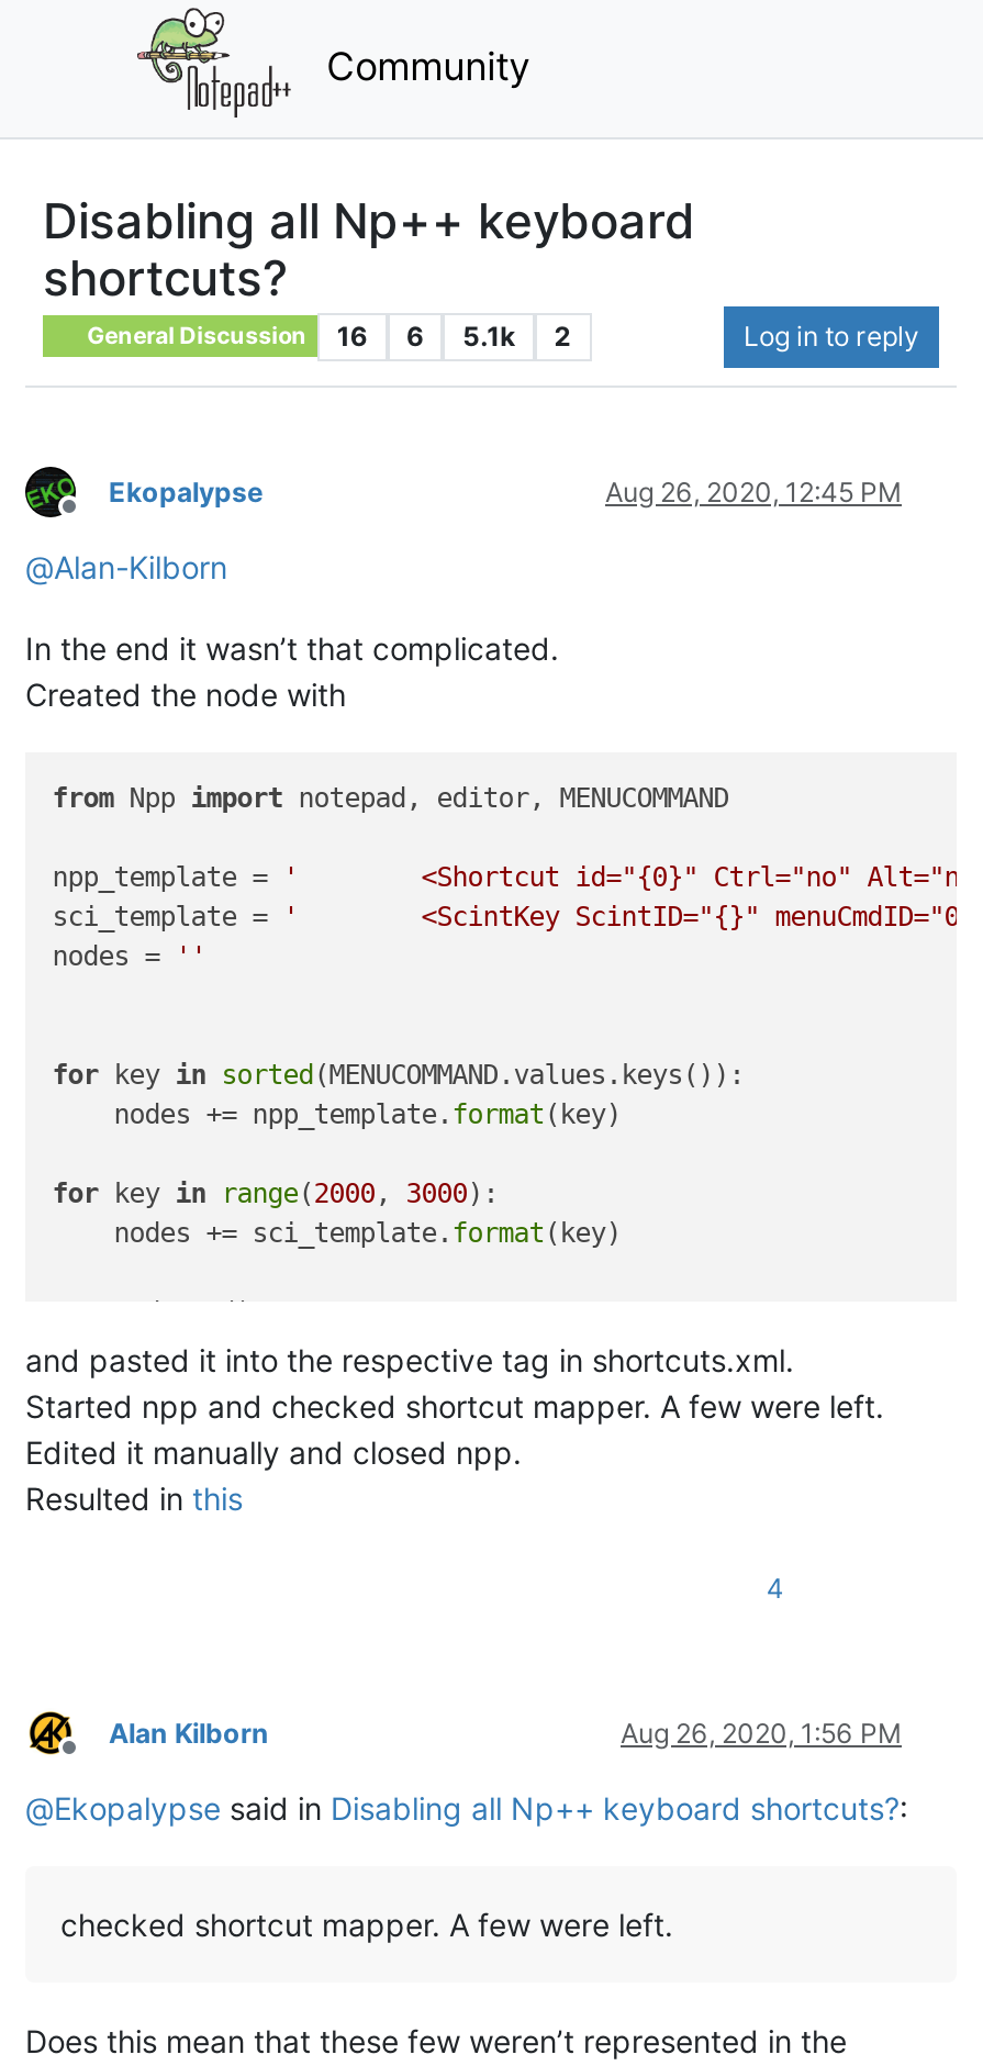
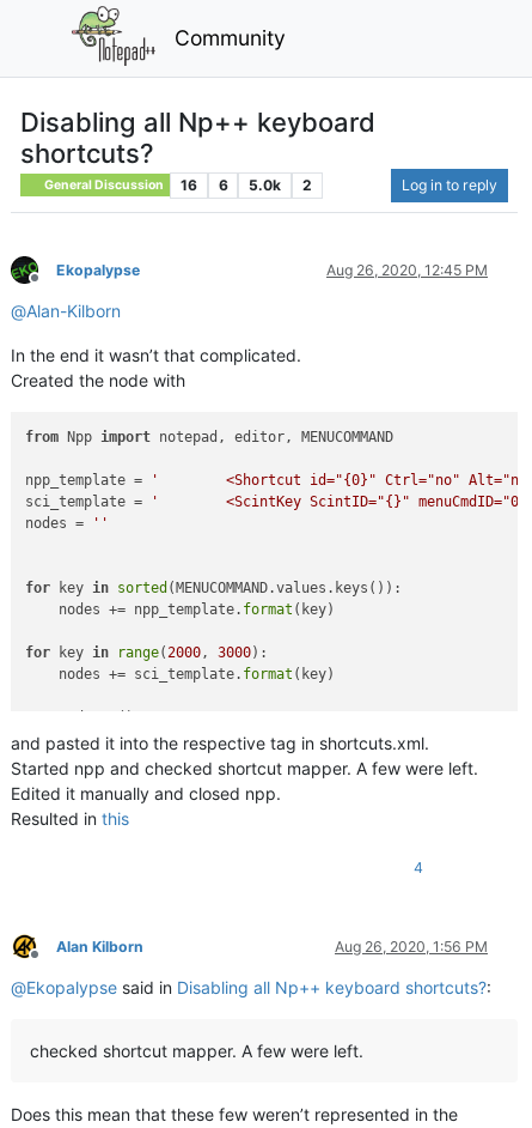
- General Discussion 16 6 5.1k 2
+ General Discussion 16 6 5.0k 2
